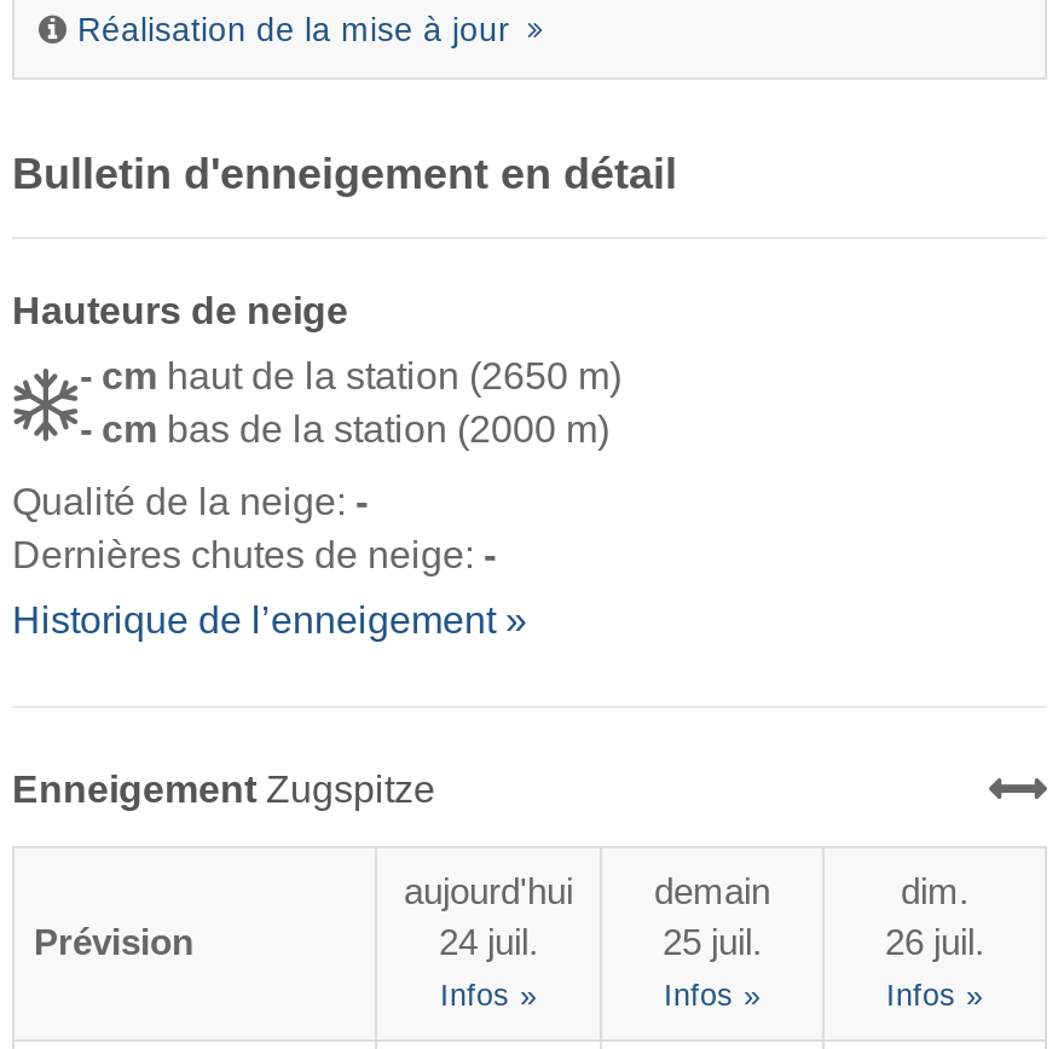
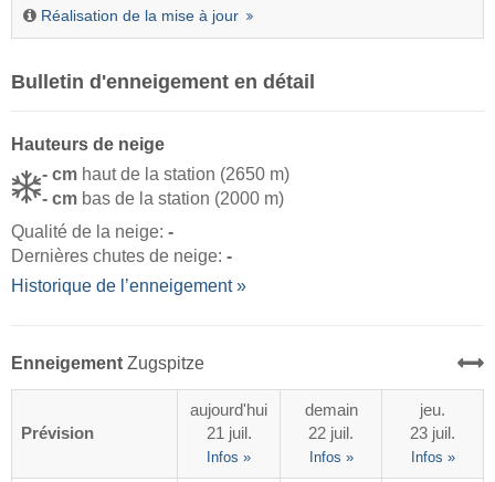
- dim.
- 26 juil.
+ jeu.
+ 23 juil.

- 24 juil.
+ 21 juil.

- 25 juil.
+ 22 juil.
